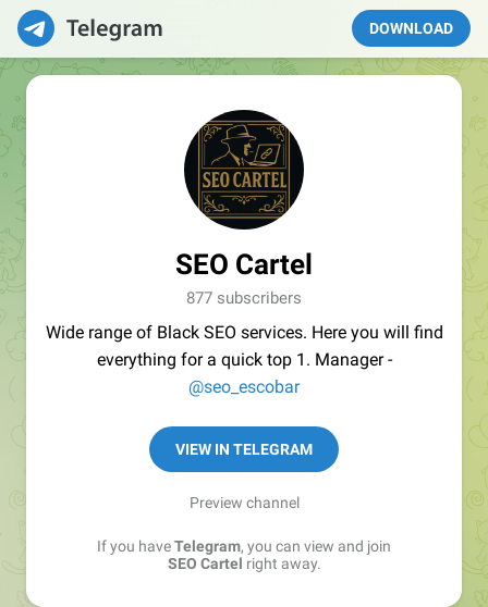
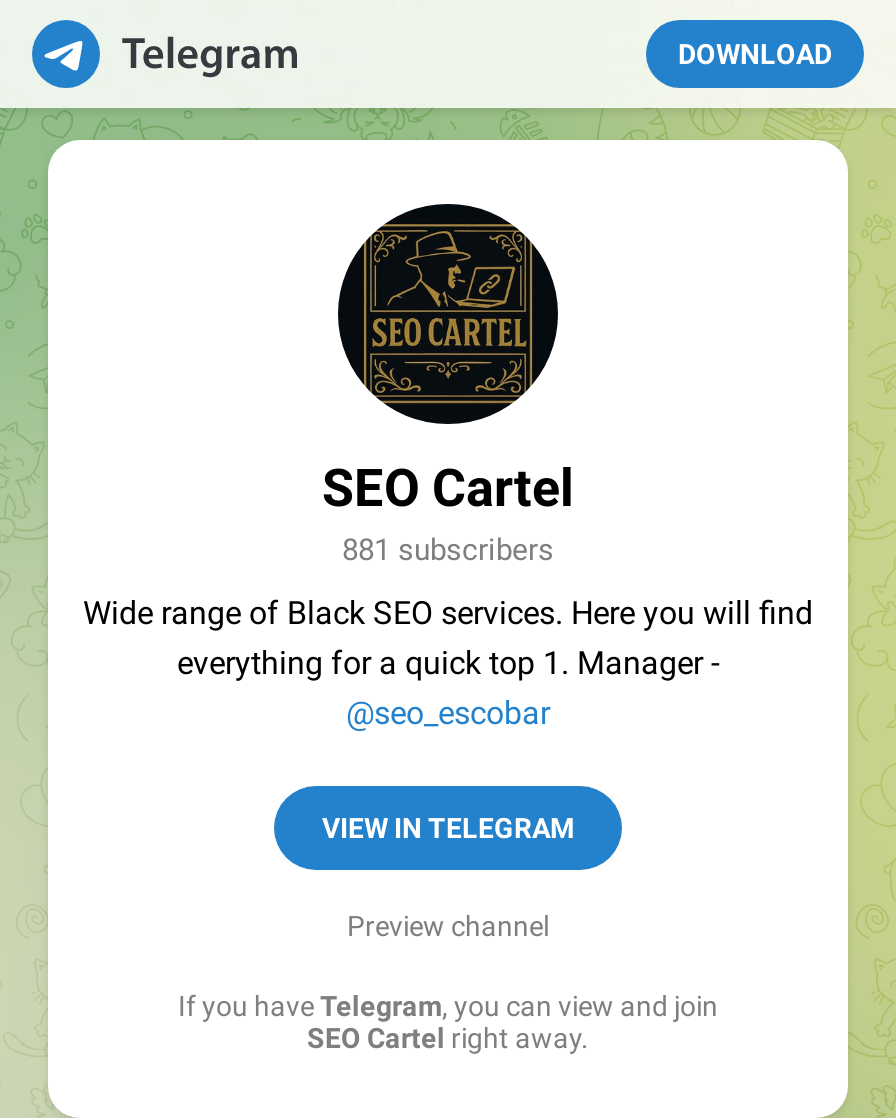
- 877 subscribers
+ 881 subscribers
